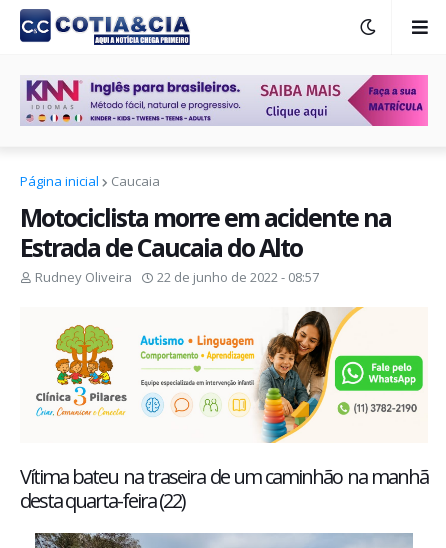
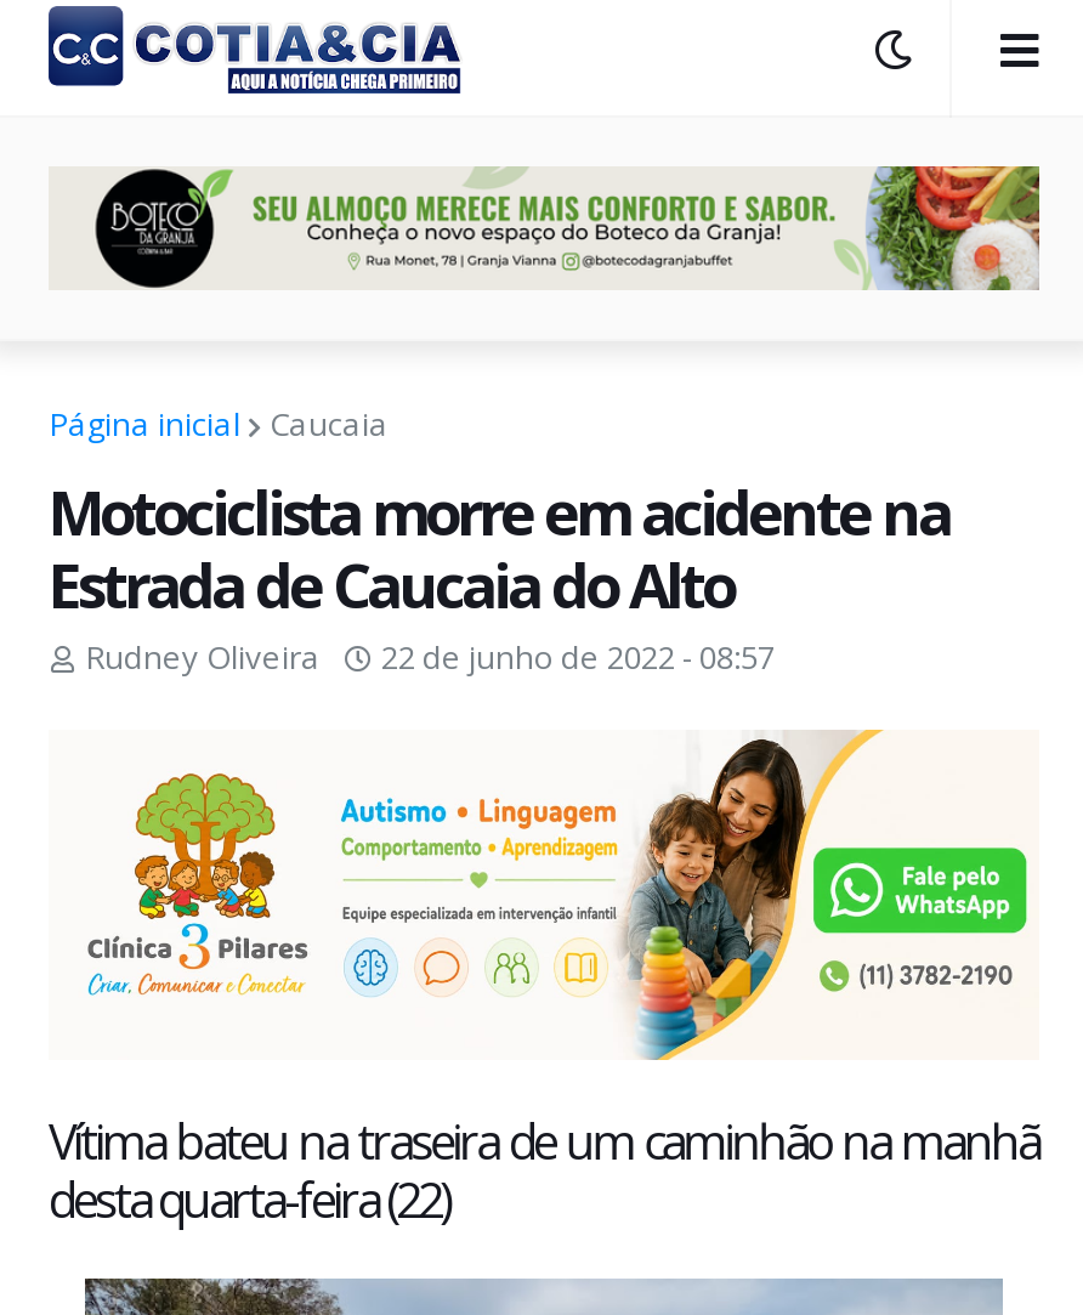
- [image]
+ [image]
